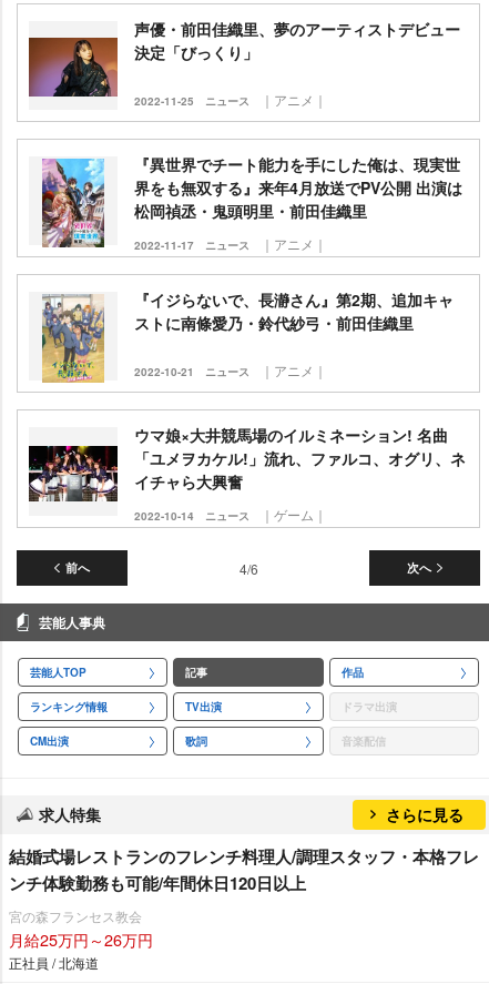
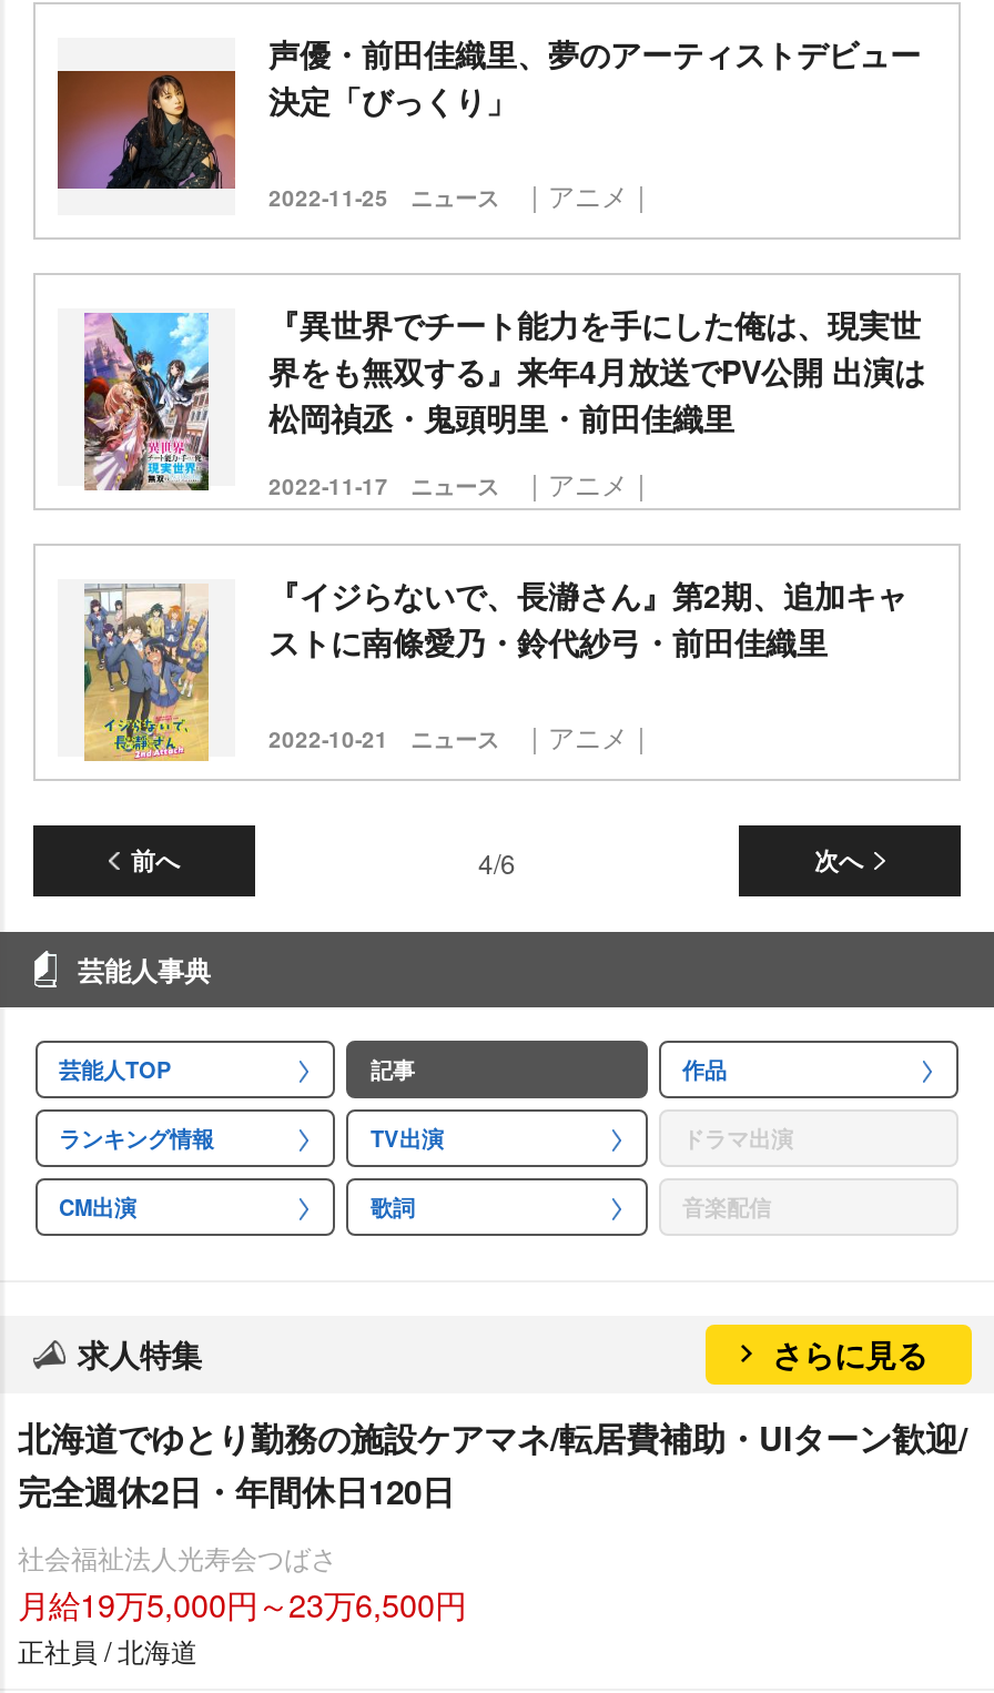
- [image]
- ウマ娘×大井競馬場のイルミネーション! 名曲
- 「ユメヲカケル!」流れ、ファルコ、オグリ、ネ
- イチャら大興奮
- 2022-10-14
- ニュース
- ｜ゲーム｜

- 結婚式場レストランのフレンチ料理人/調理スタッフ・本格フレ
- ンチ体験勤務も可能/年間休日120日以上
+ 北海道でゆとり勤務の施設ケアマネ/転居費補助・UIターン歓迎/
+ 完全週休2日・年間休日120日

- 宮の森フランセス教会
- 月給25万円～26万円
+ 社会福祉法人光寿会つばさ
+ 月給19万5,000円～23万6,500円
